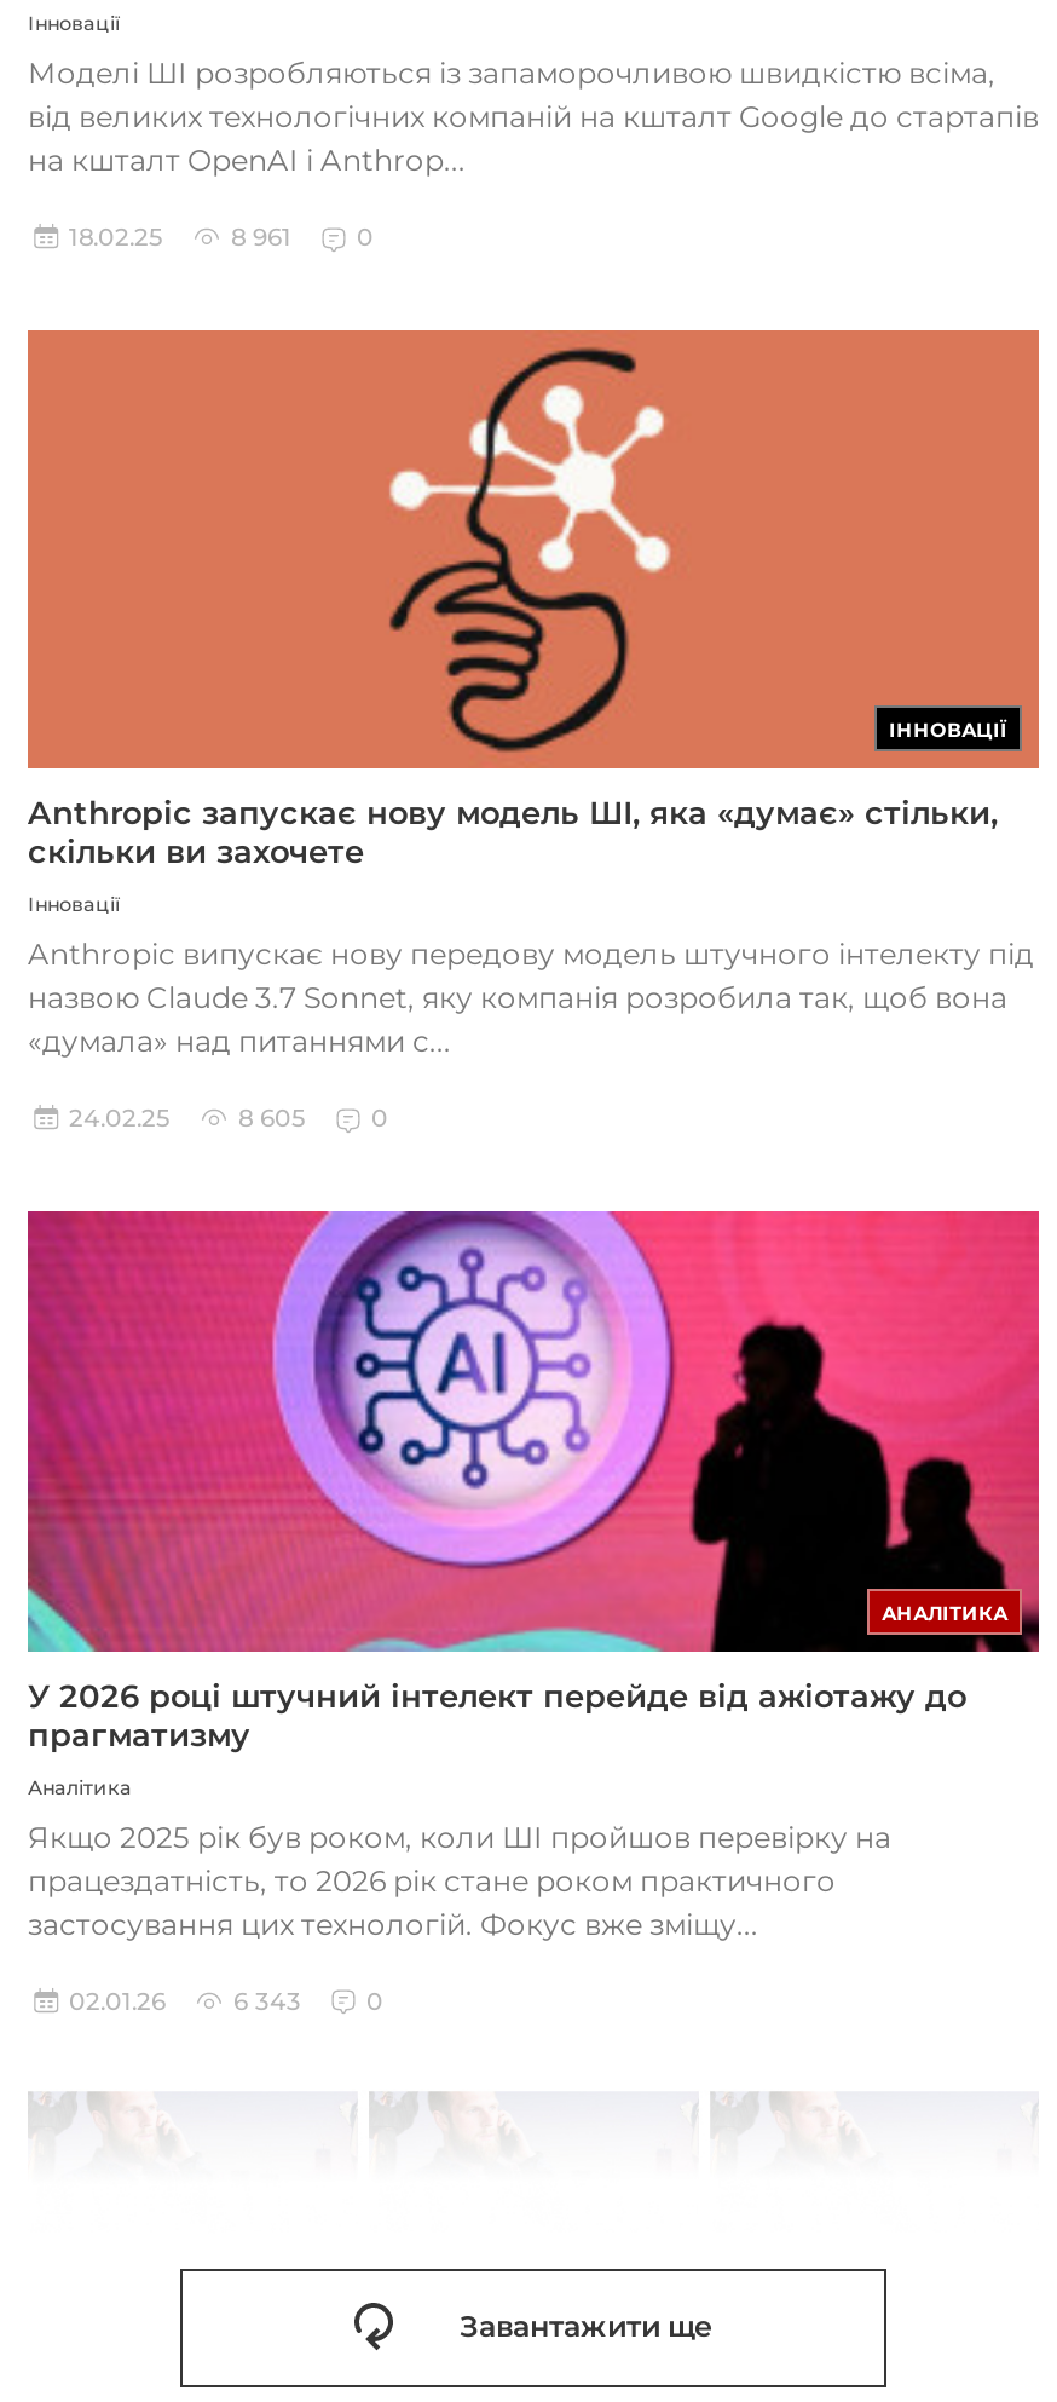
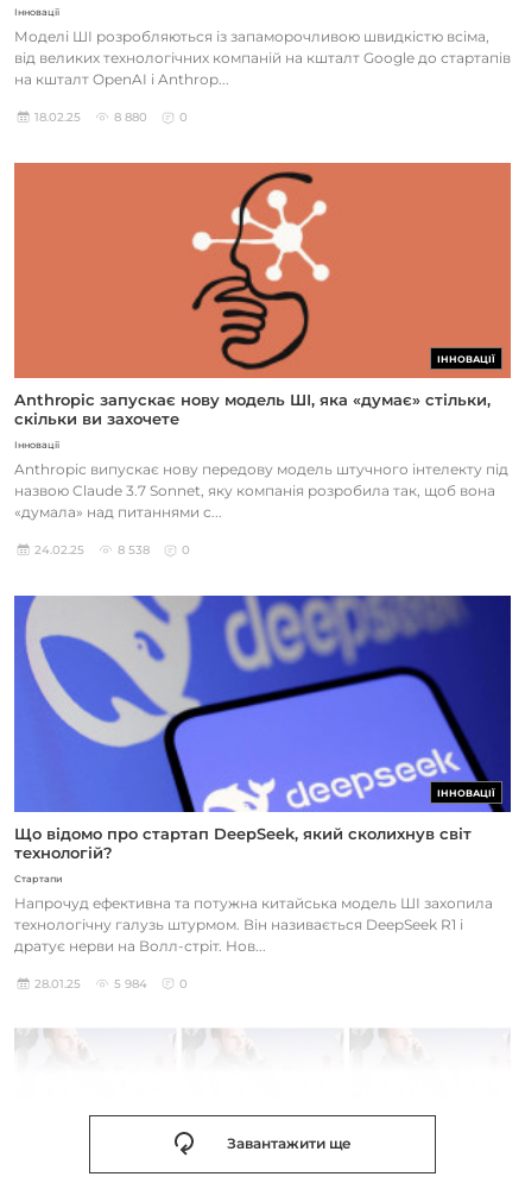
- 8 961
+ 8 880

- 8 605
+ 8 538

- [image]
- АНАЛІТИКА
+ [image]
+ ІННОВАЦІЇ

- У 2026 році штучний інтелект перейде від ажіотажу до
- прагматизму
+ Що відомо про стартап DeepSeek, який сколихнув світ
+ технологій?

- Аналітика
+ Стартапи

- Якщо 2025 рік був роком, коли ШІ пройшов перевірку на
- працездатність, то 2026 рік стане роком практичного
- застосування цих технологій. Фокус вже зміщу...
+ Напрочуд ефективна та потужна китайська модель ШІ захопила
+ технологічну галузь штурмом. Він називається DeepSeek R1 і
+ дратує нерви на Волл-стріт. Нов...

- 02.01.26
- 6 343
+ 28.01.25
+ 5 984
